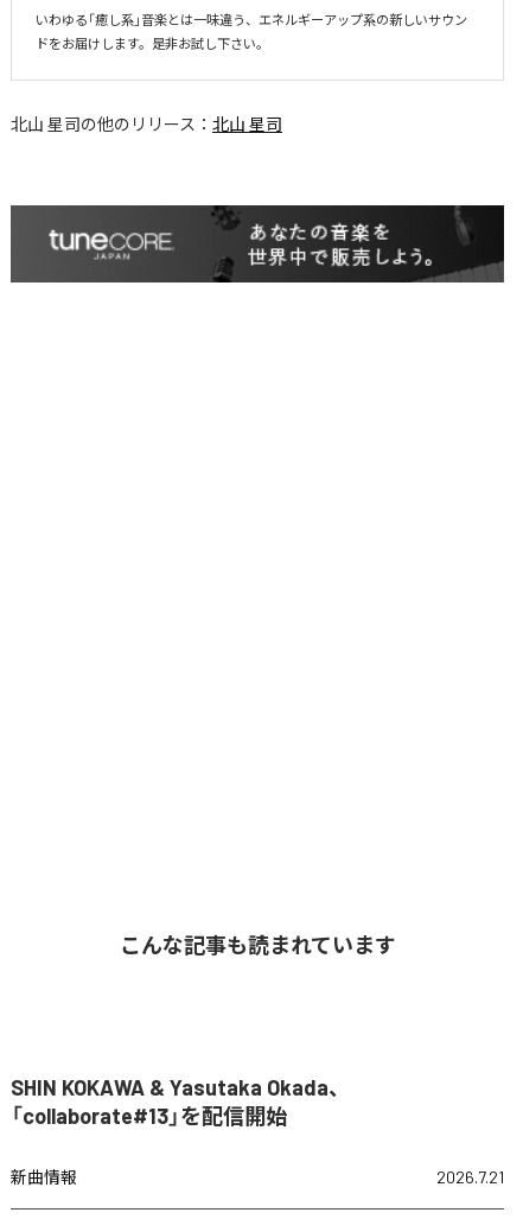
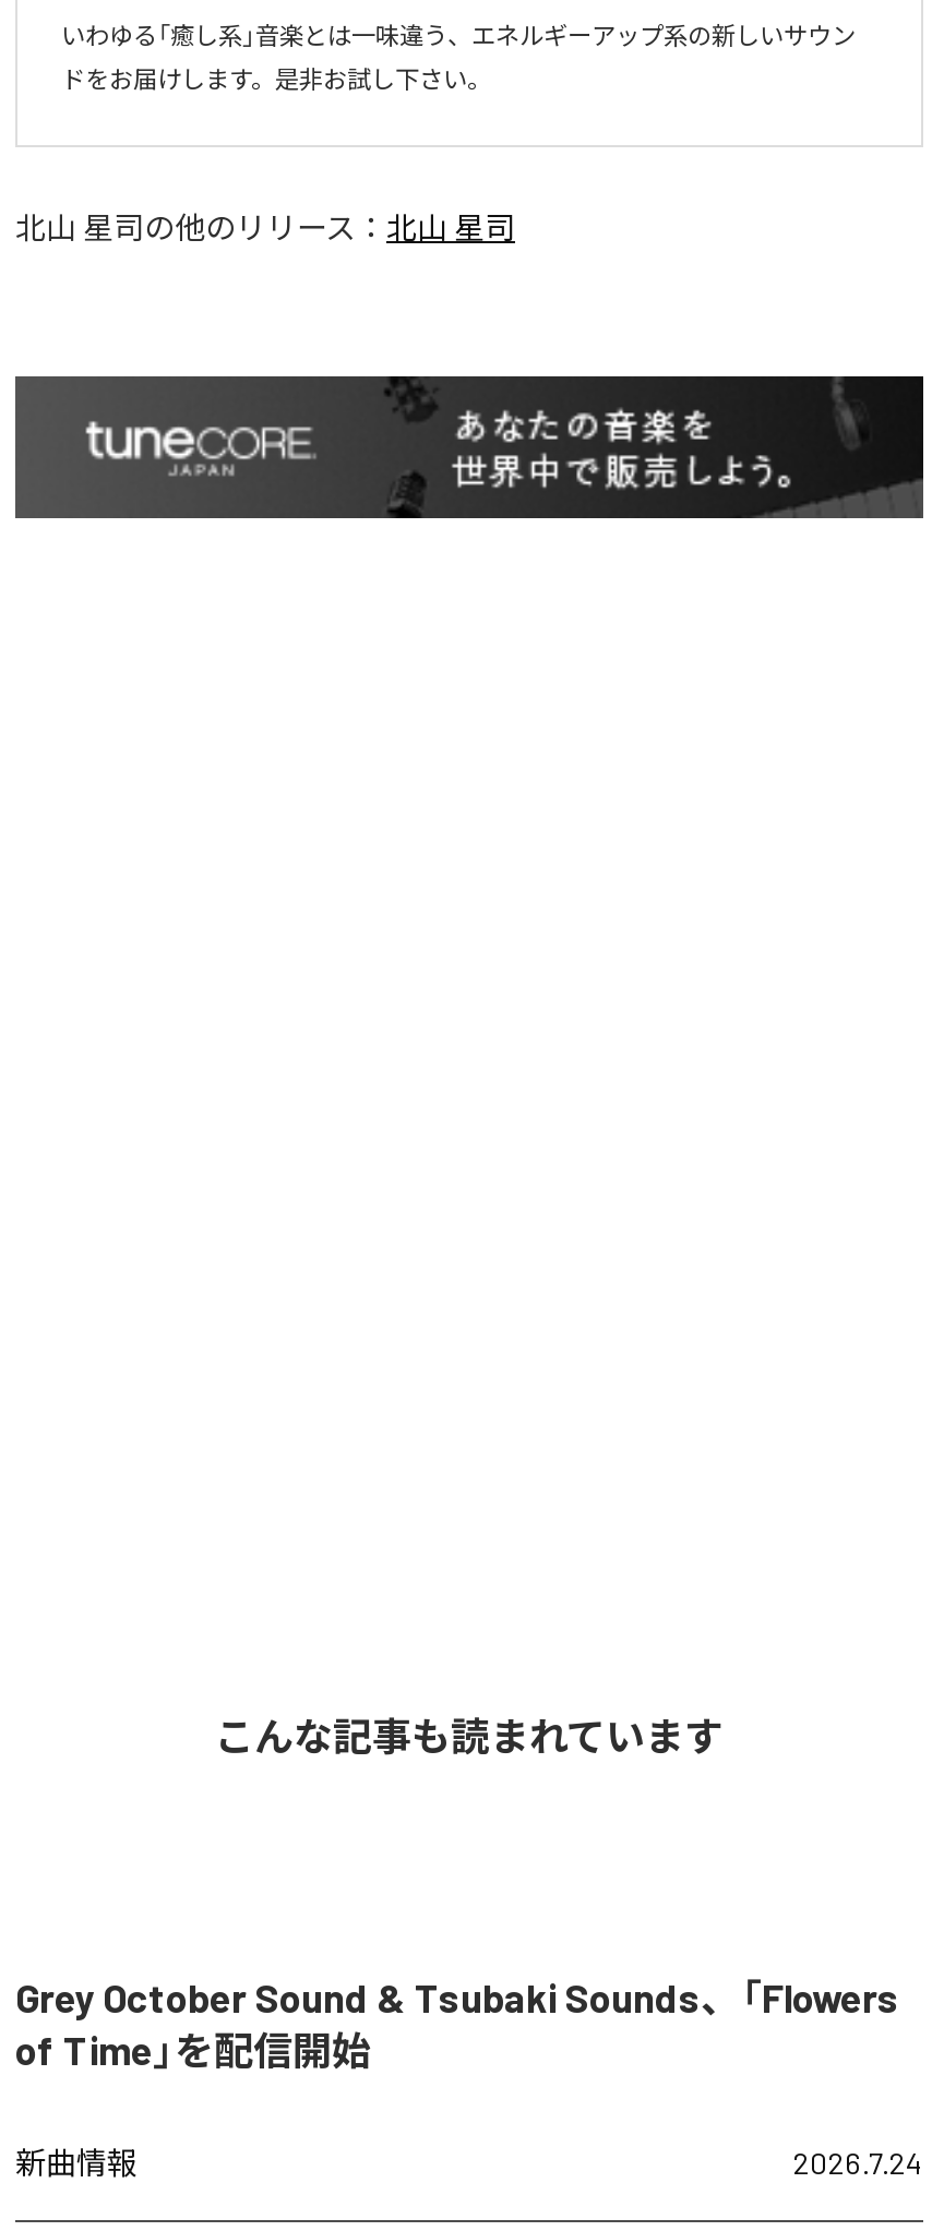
- SHIN KOKAWA & Yasutaka Okada、
- 「collaborate#13」を配信開始
+ Grey October Sound & Tsubaki Sounds、「Flowers
+ of Time」を配信開始

- 2026.7.21
+ 2026.7.24
